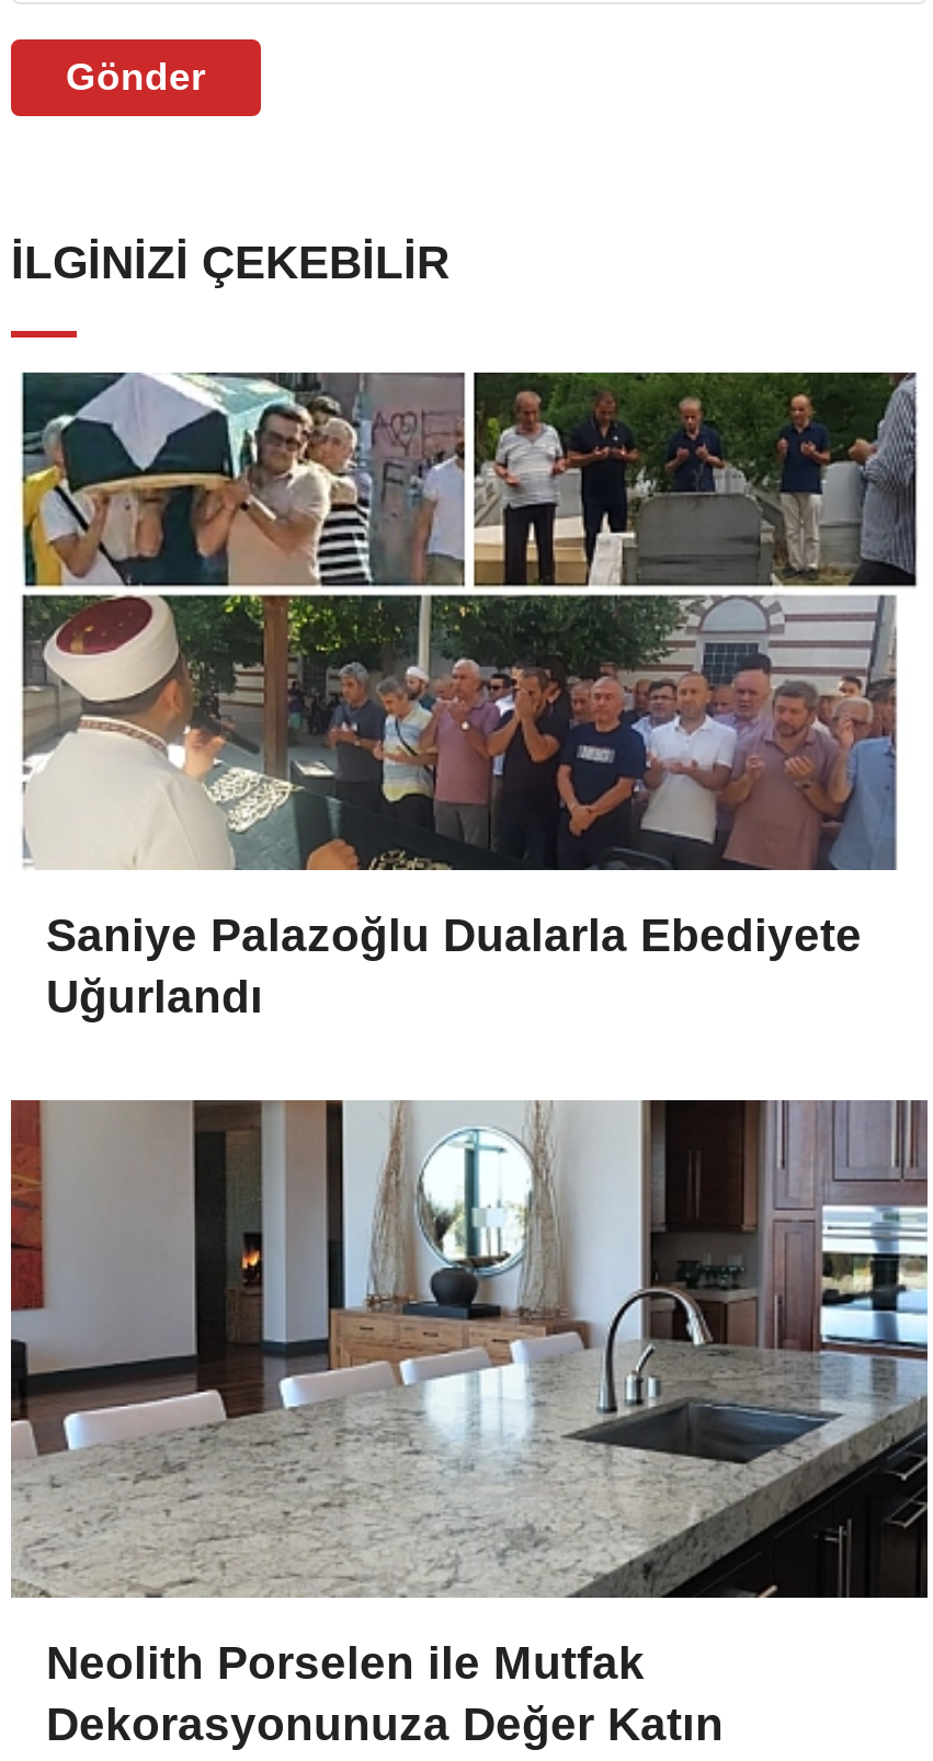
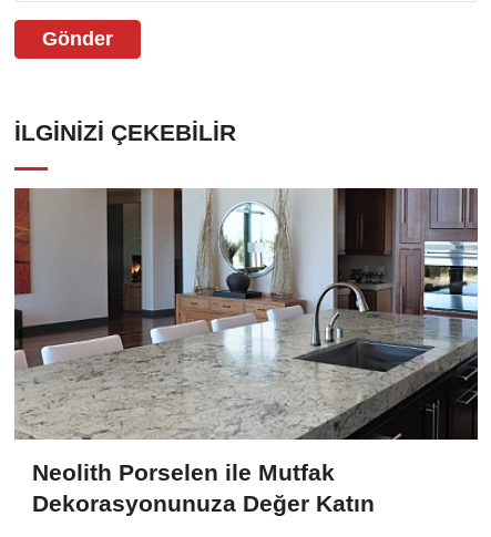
- [image]
- Saniye Palazoğlu Dualarla Ebediyete
- Uğurlandı
